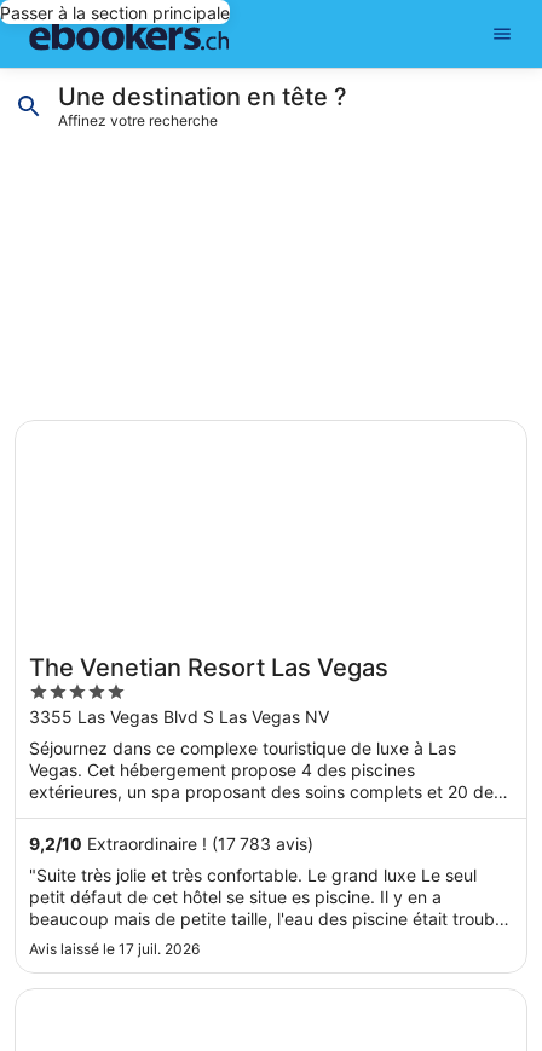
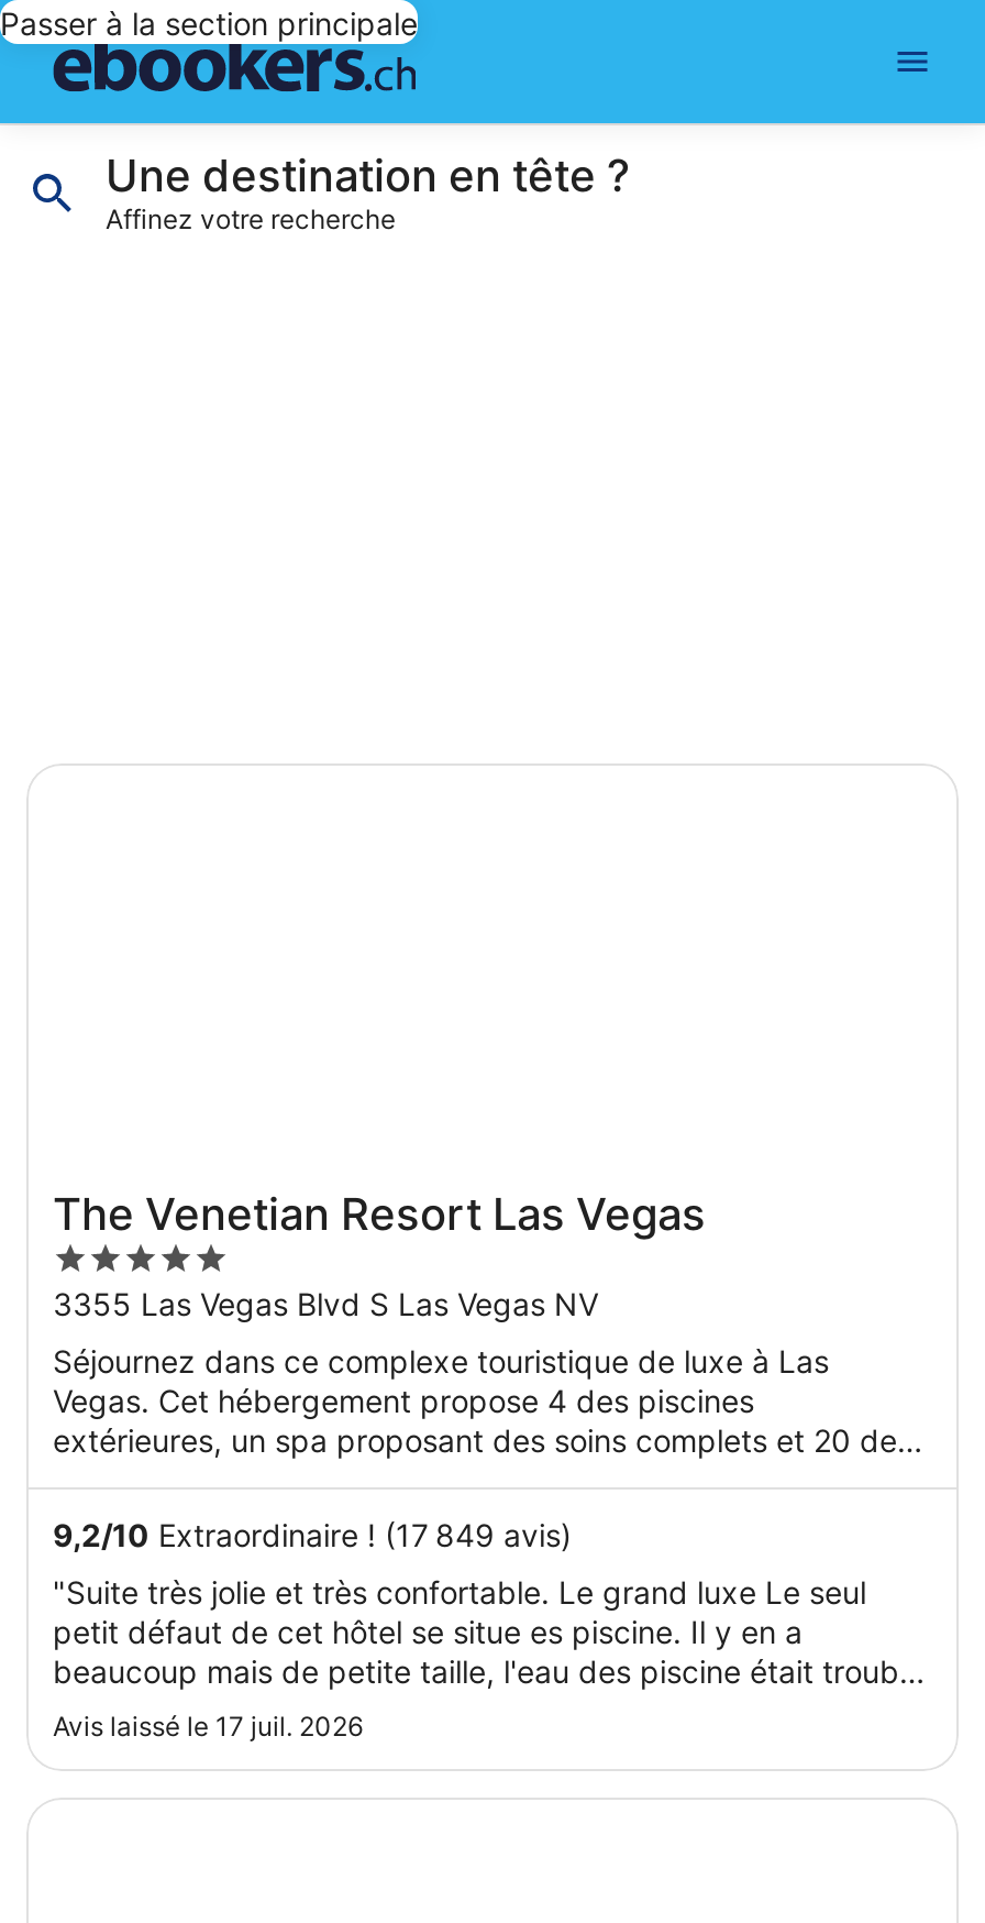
- 9,2/10 Extraordinaire ! (17 783 avis)
+ 9,2/10 Extraordinaire ! (17 849 avis)
